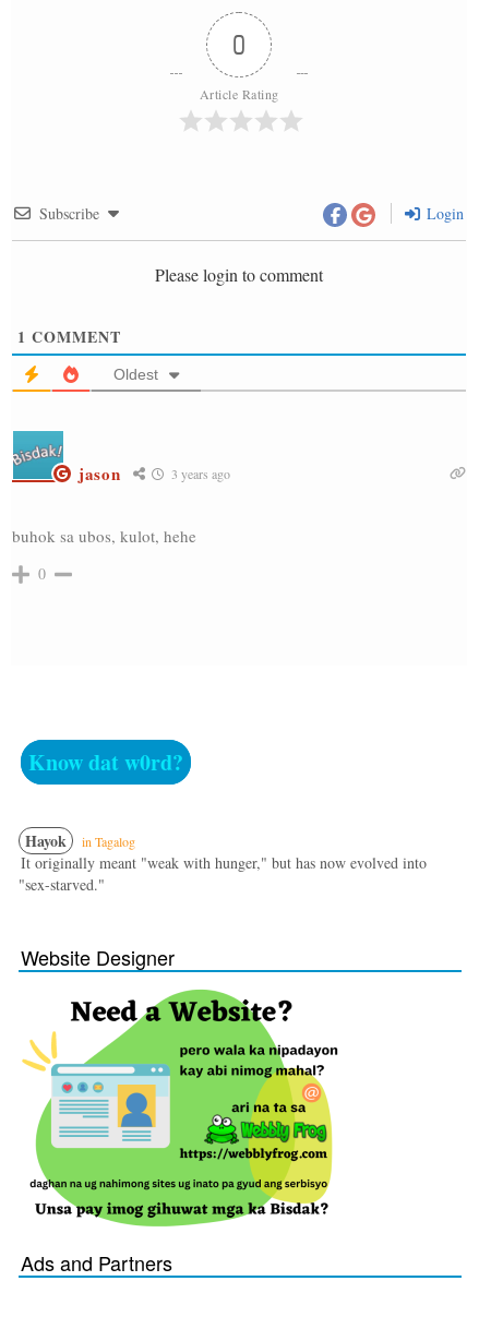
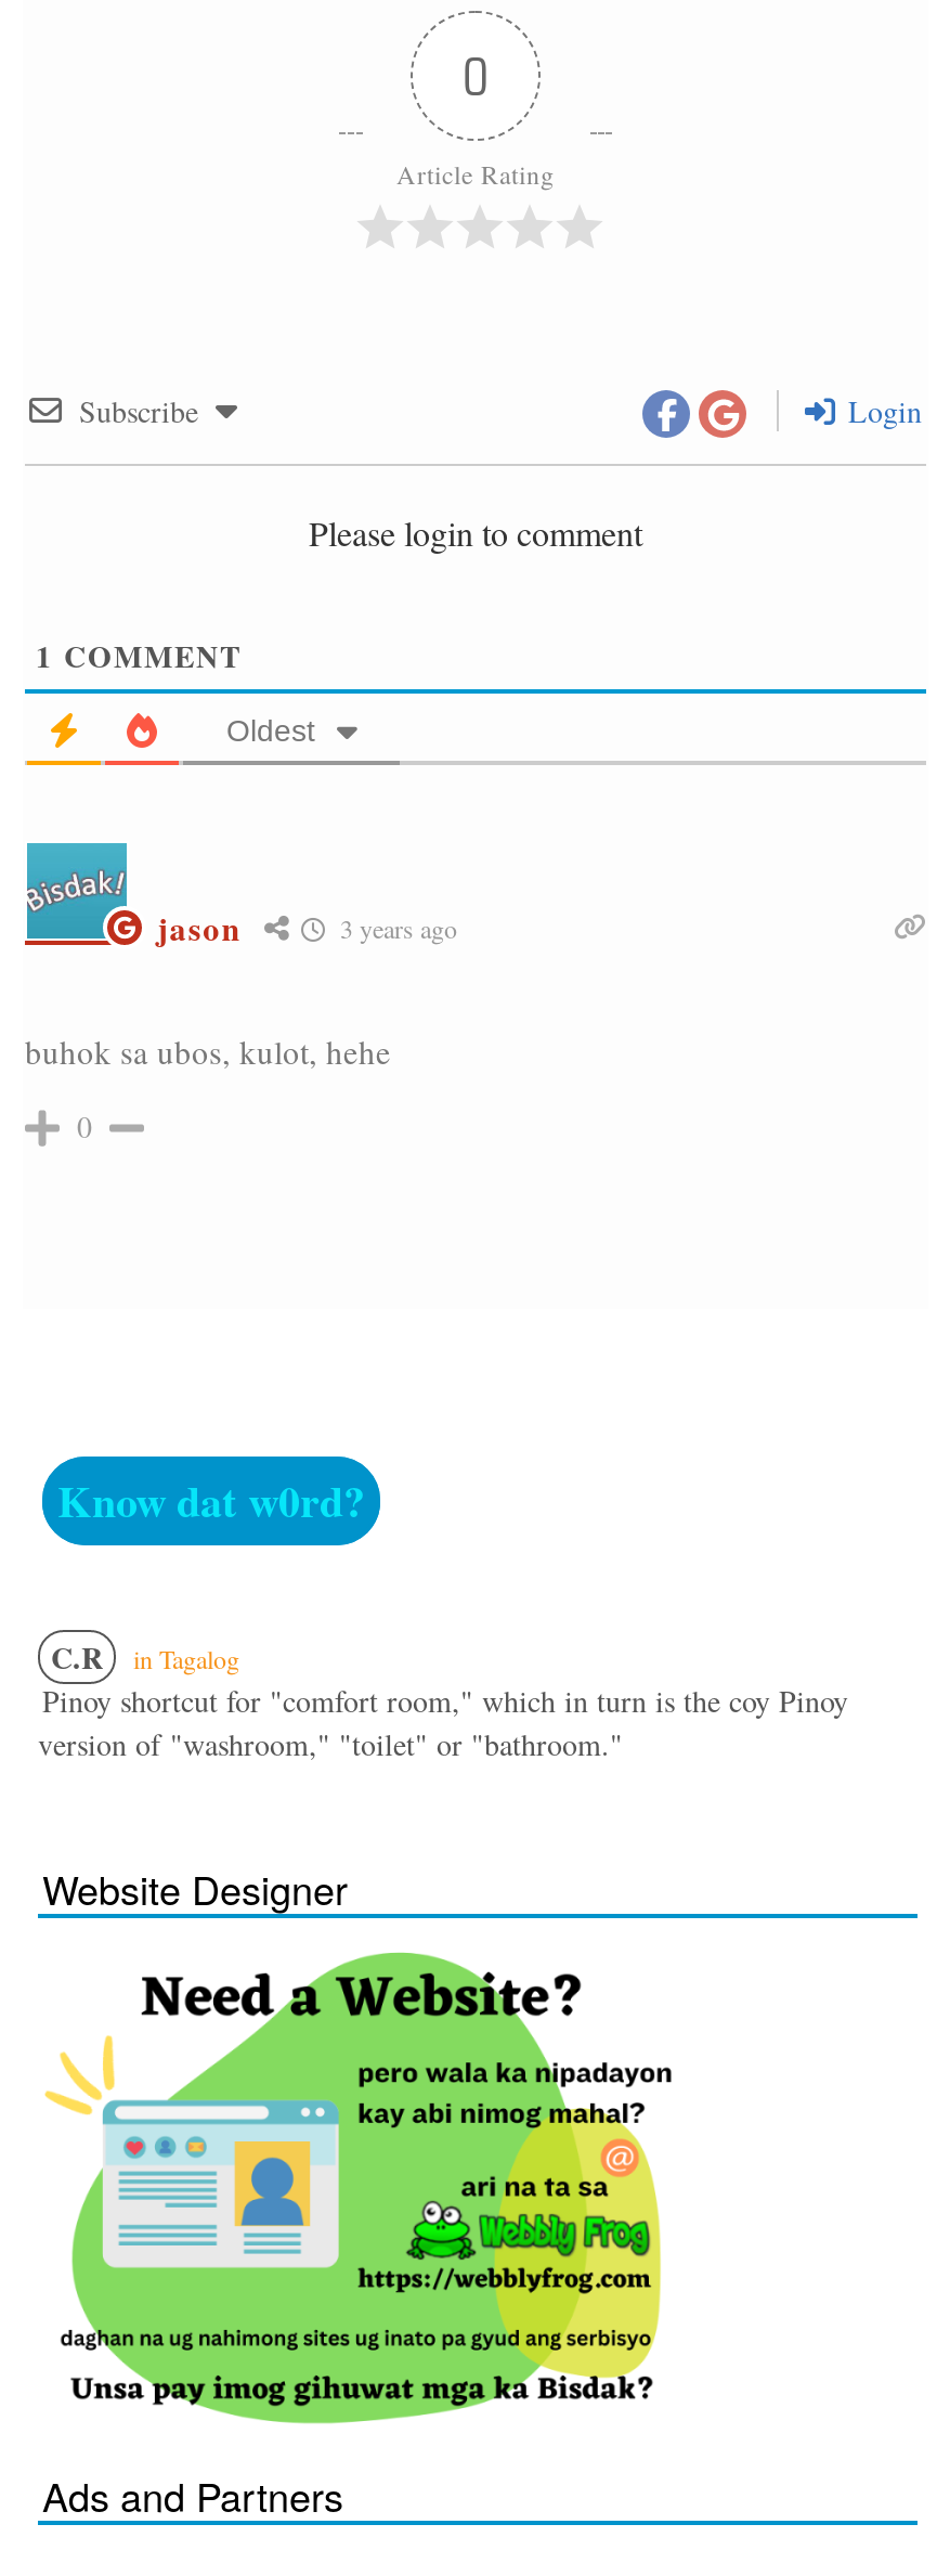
- Hayok
+ C.R

- It originally meant "weak with hunger," but has now evolved into
- "sex-starved."
+ Pinoy shortcut for "comfort room," which in turn is the coy Pinoy
+ version of "washroom," "toilet" or "bathroom."
